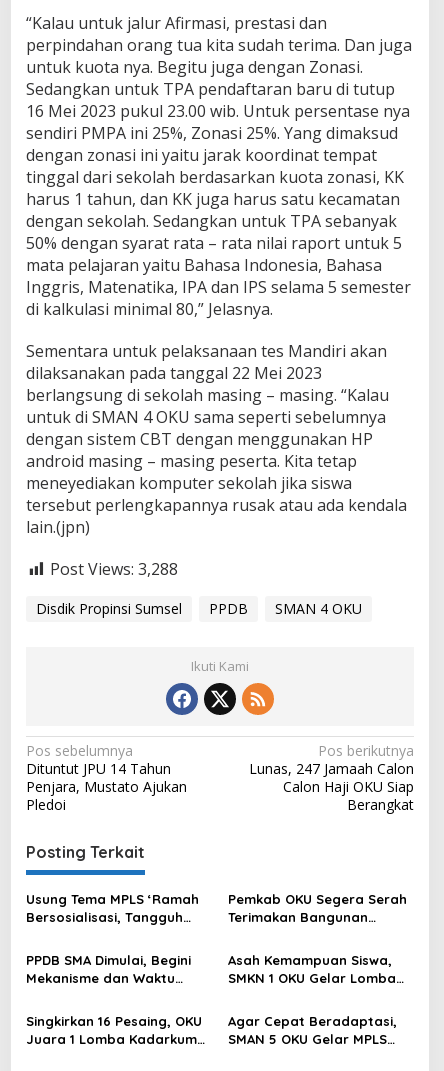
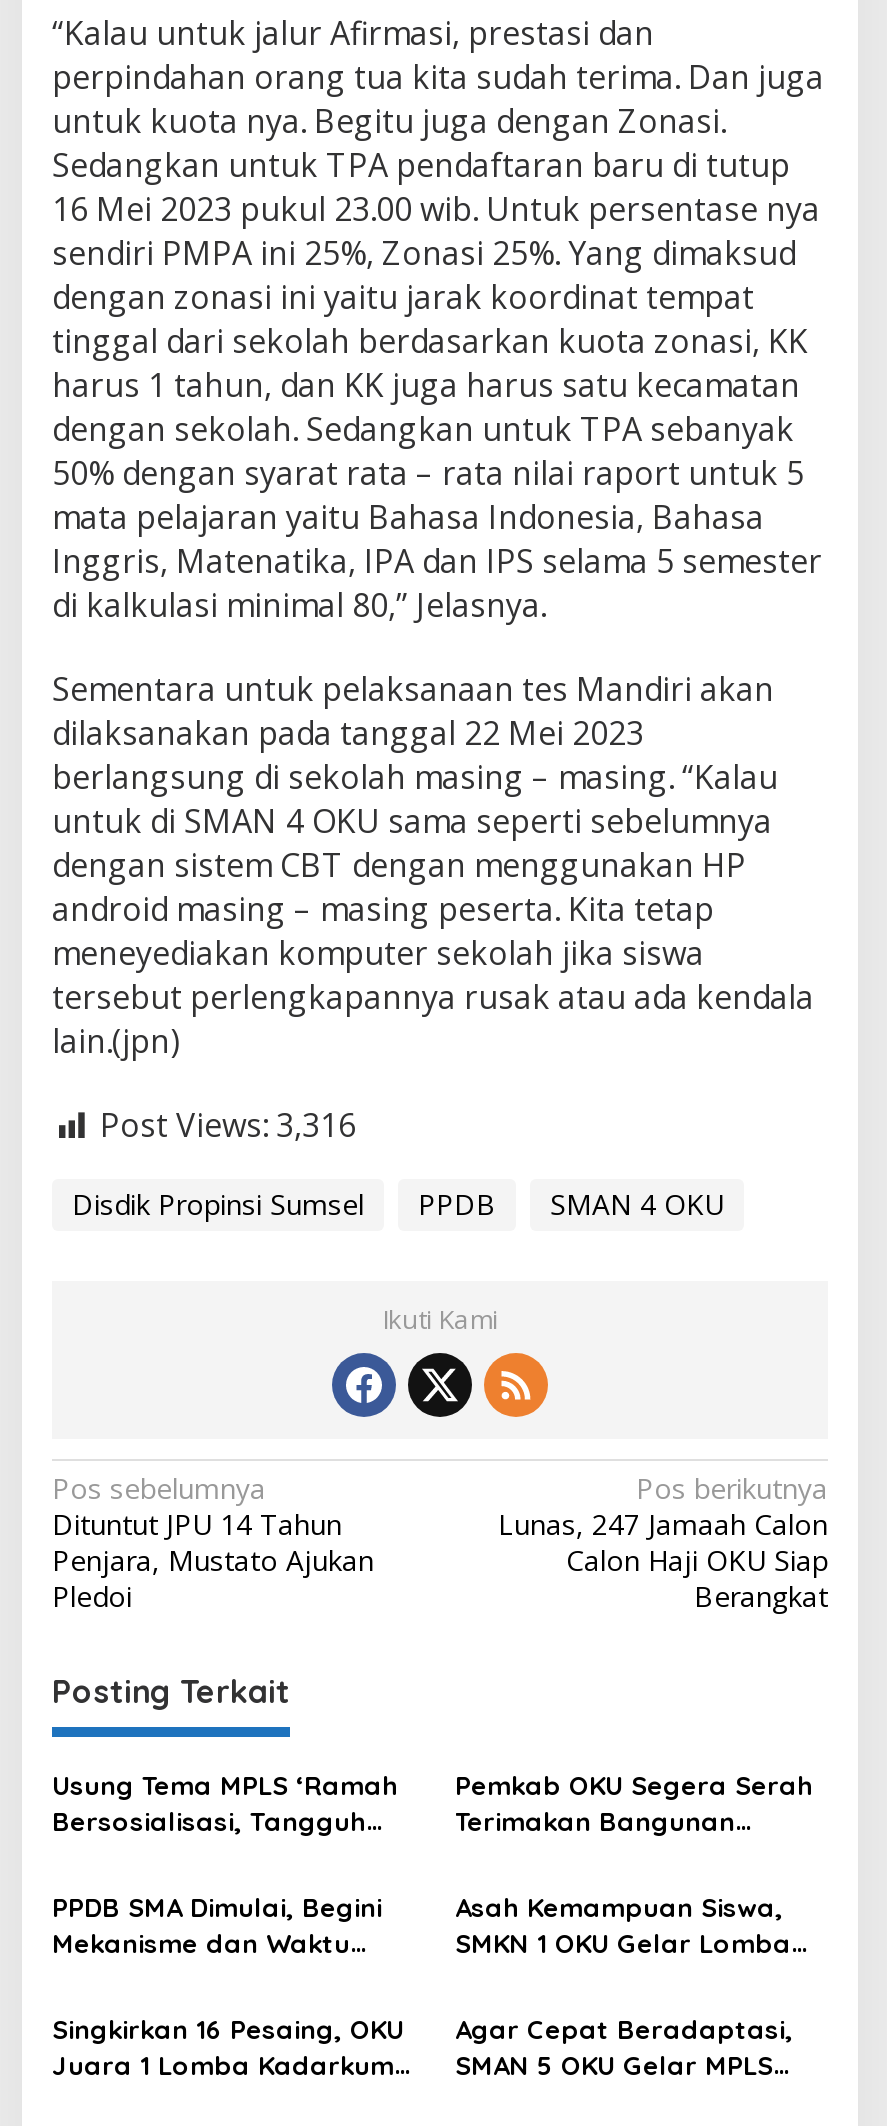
- Post Views: 3,288
+ Post Views: 3,316
